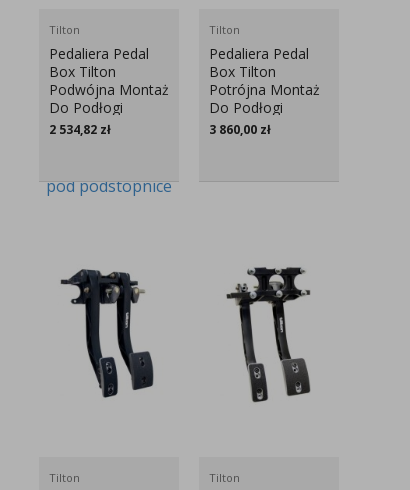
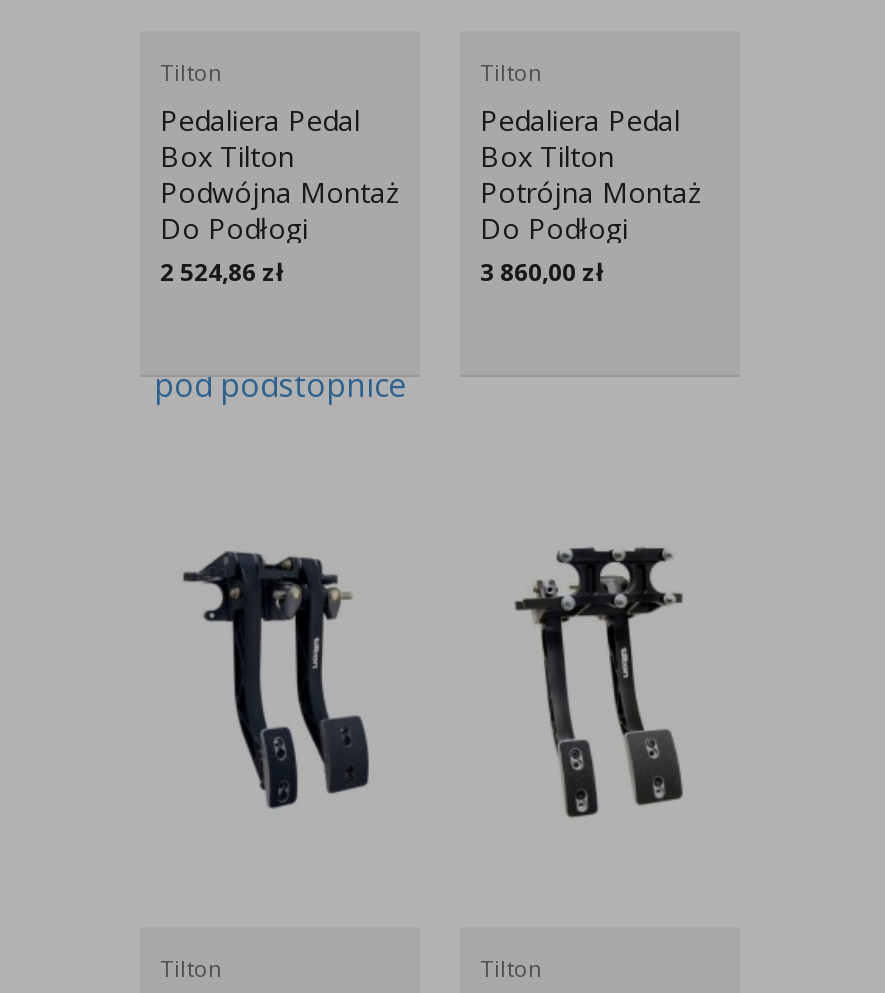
- 2 534,82 zł
+ 2 524,86 zł
